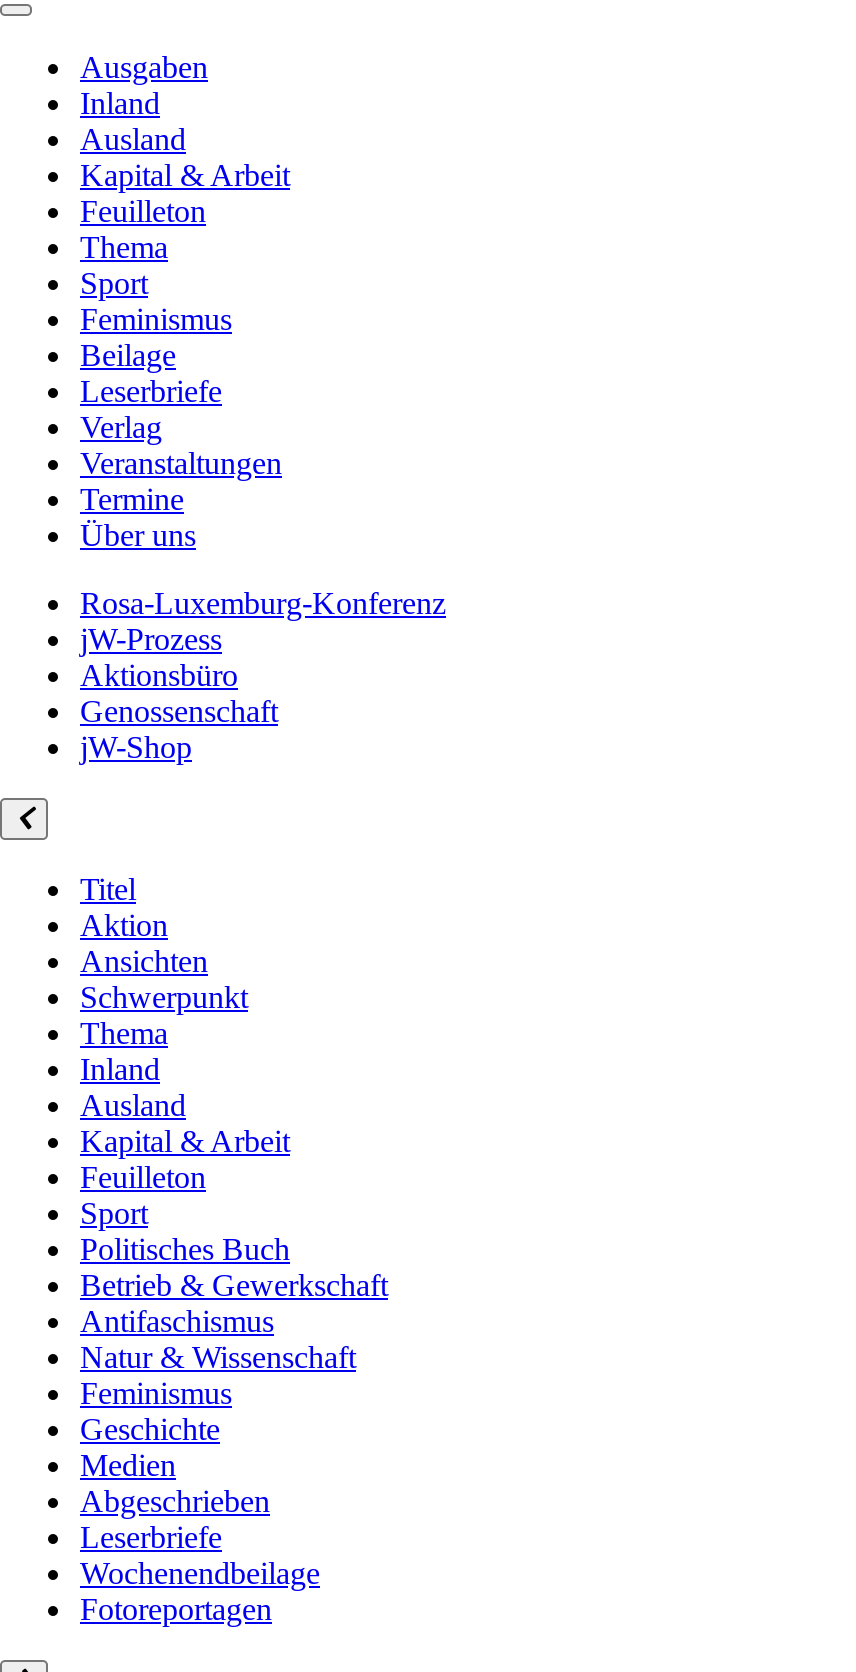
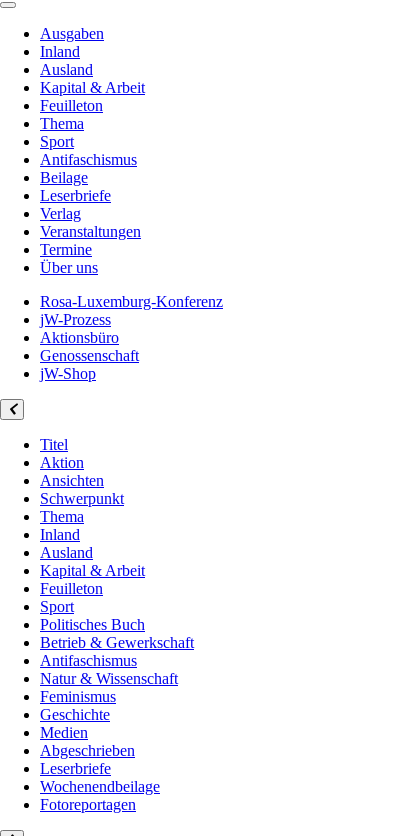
- Feminismus
+ Antifaschismus
